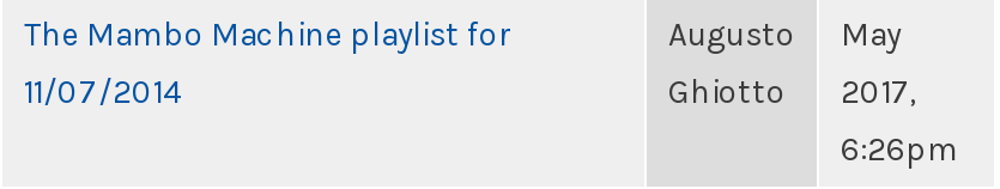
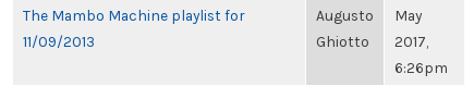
- 11/07/2014
+ 11/09/2013
